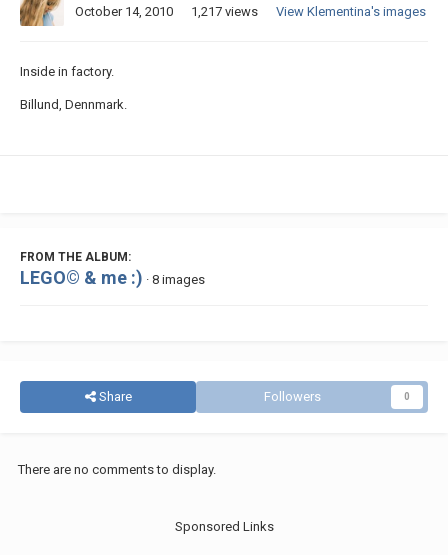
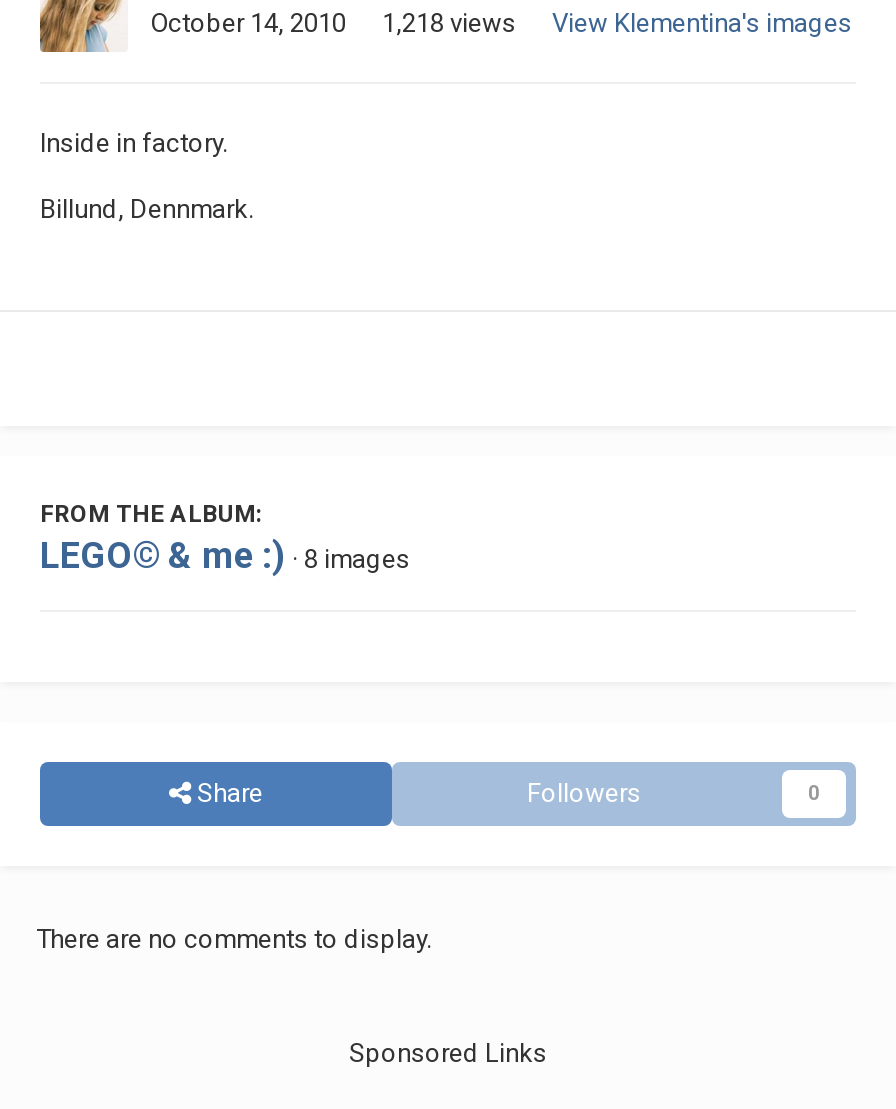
- October 14, 2010 1,217 views View Klementina's images
+ October 14, 2010 1,218 views View Klementina's images
